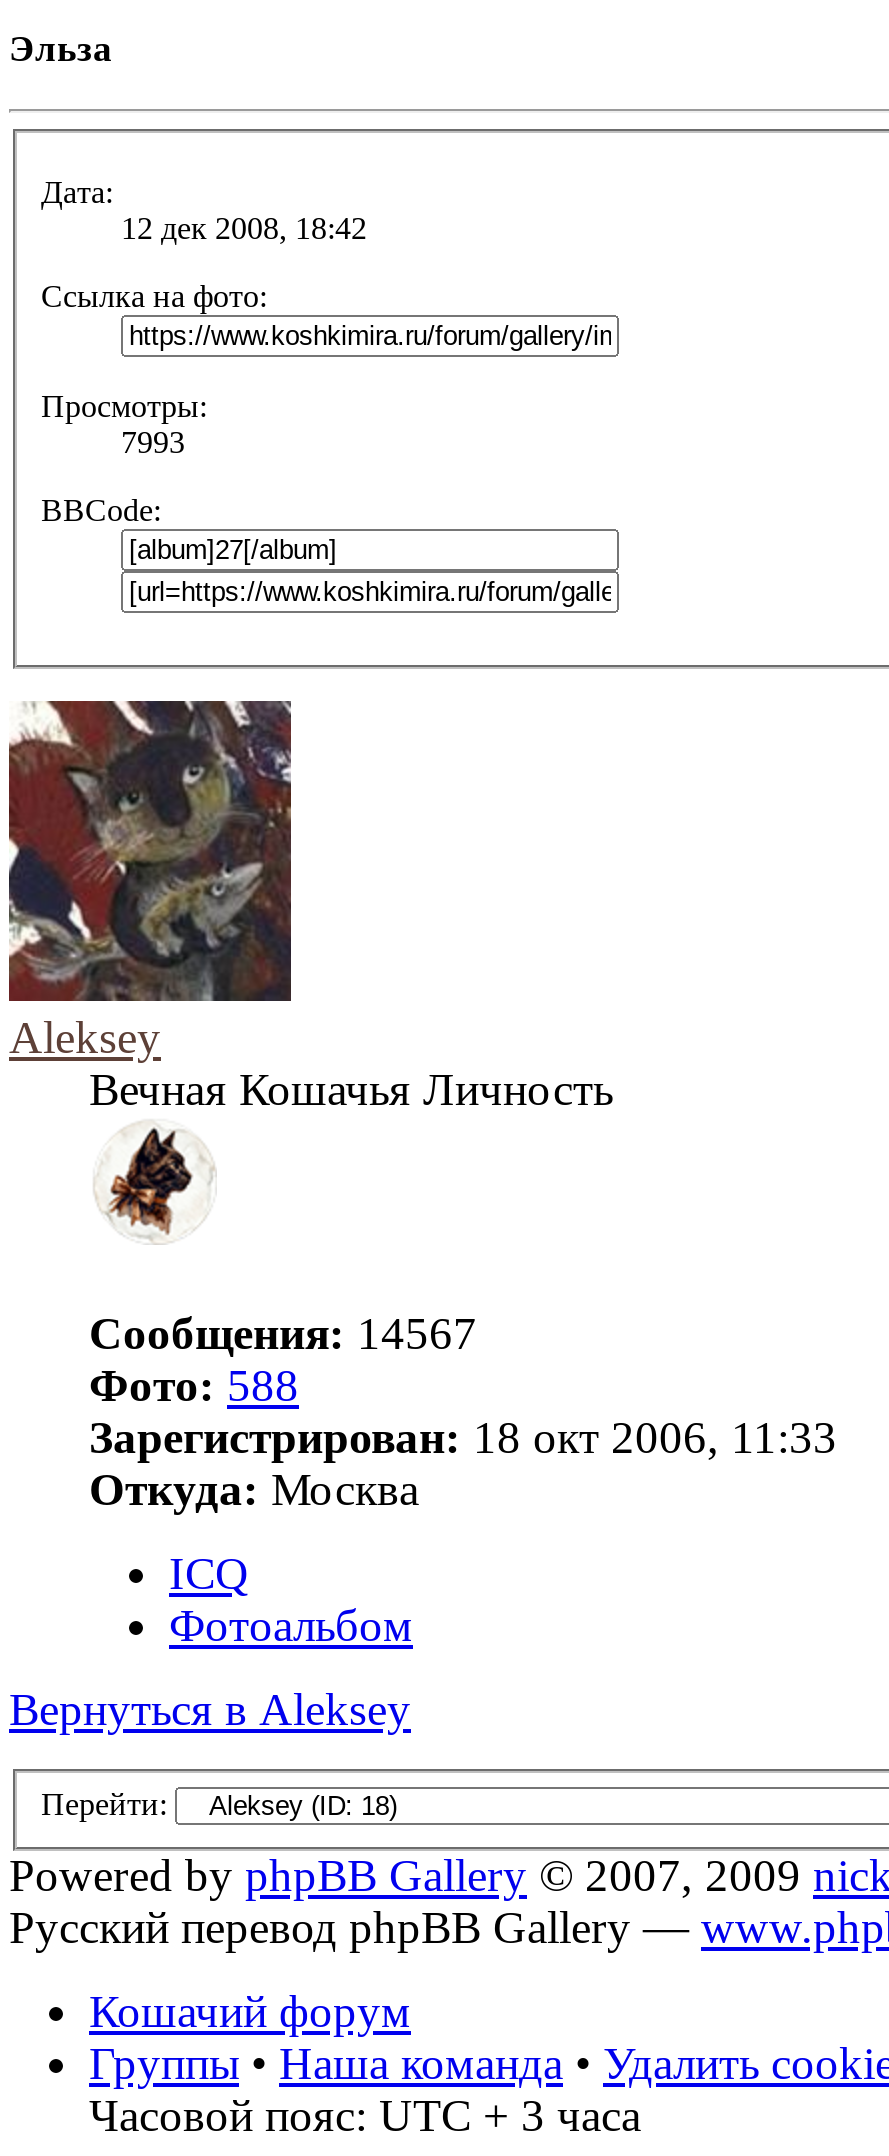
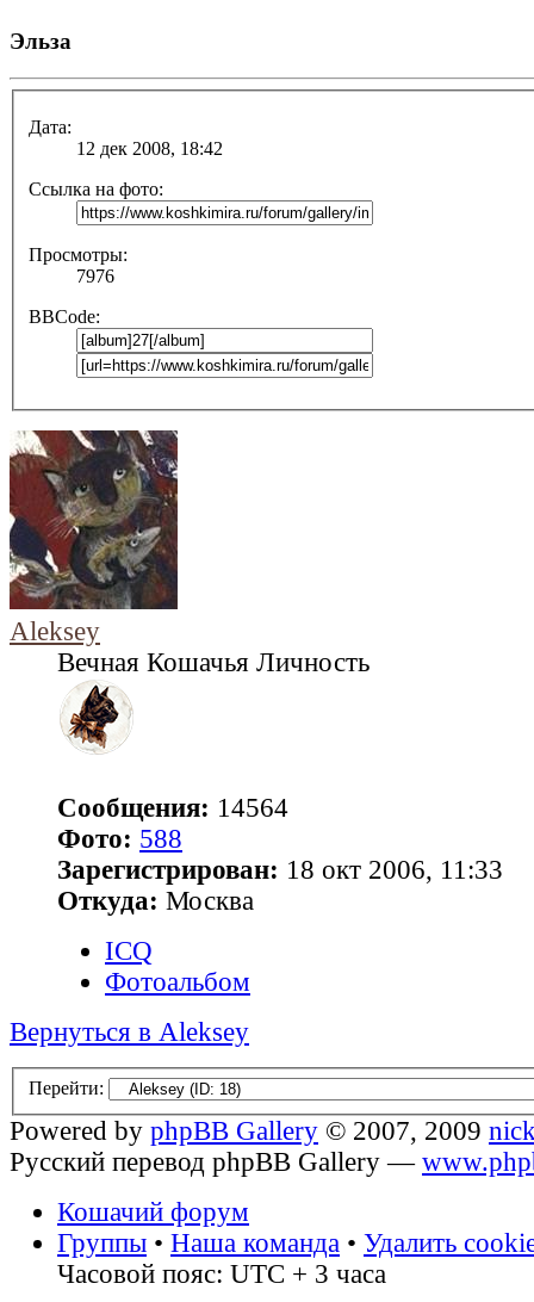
- 7993
+ 7976

- Сообщения: 14567
+ Сообщения: 14564
